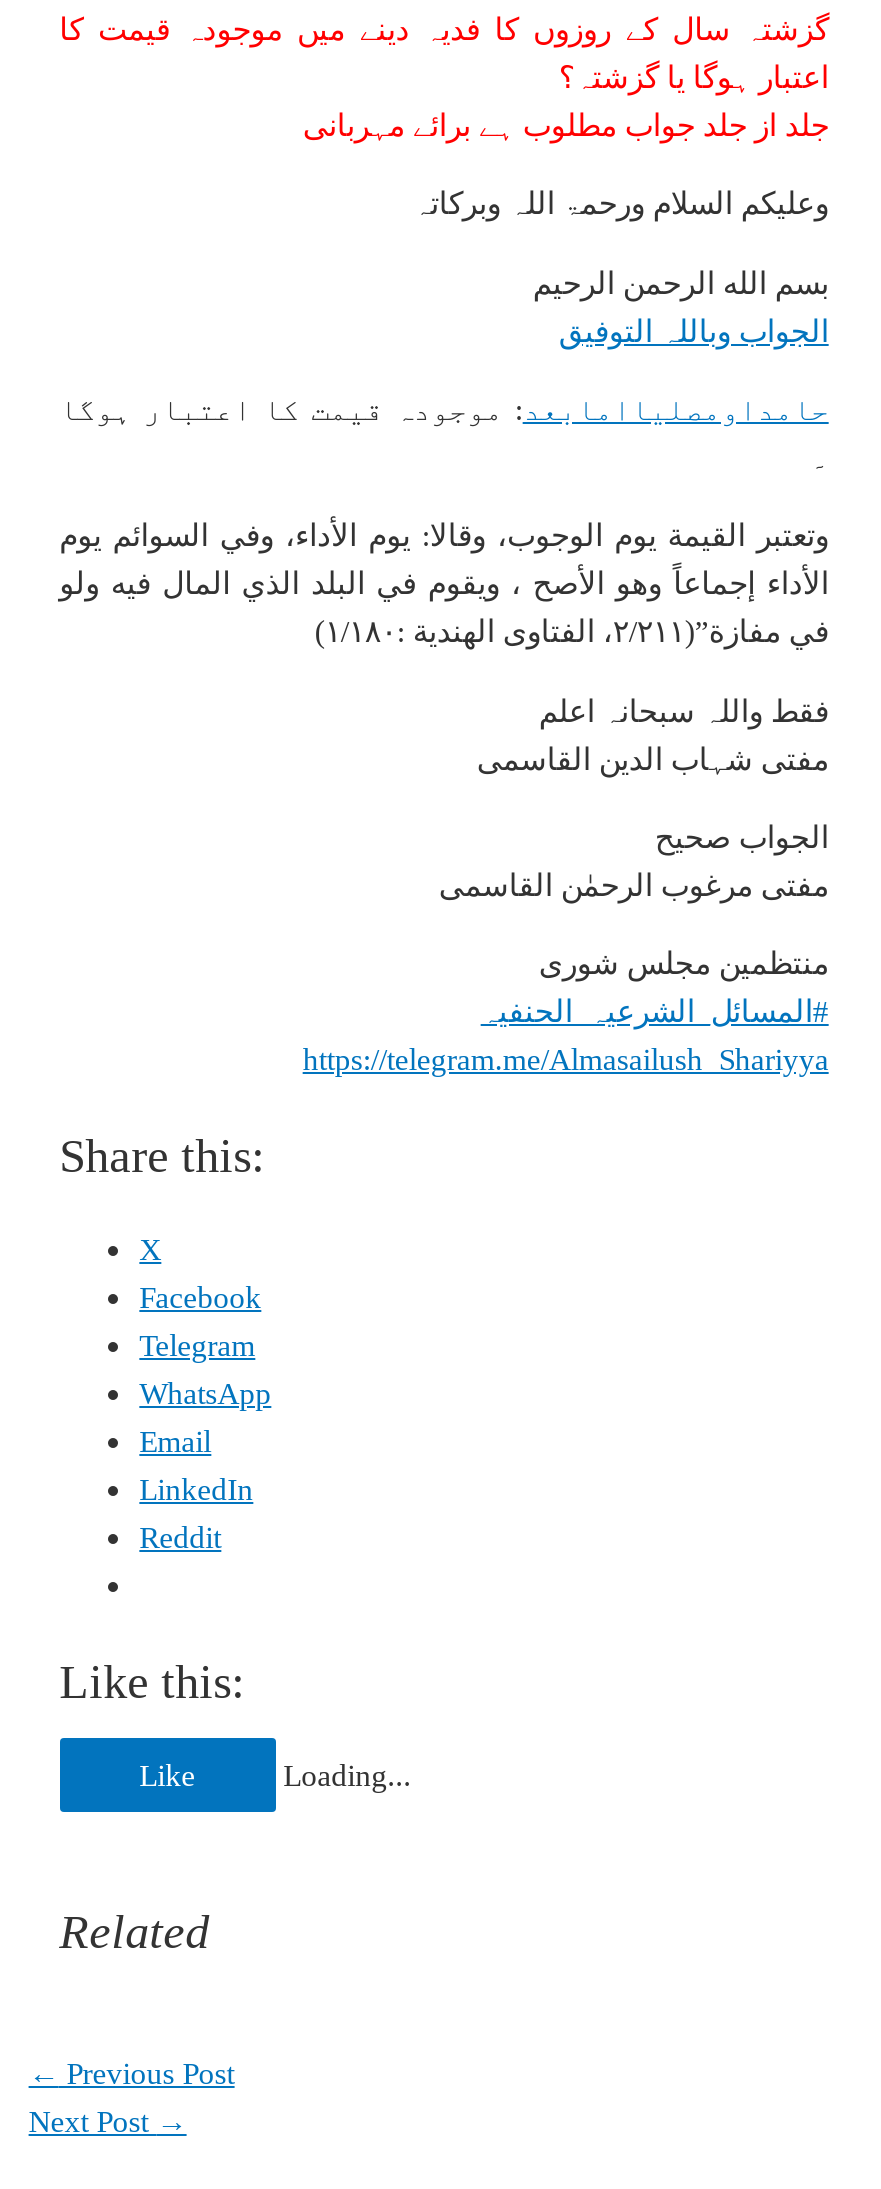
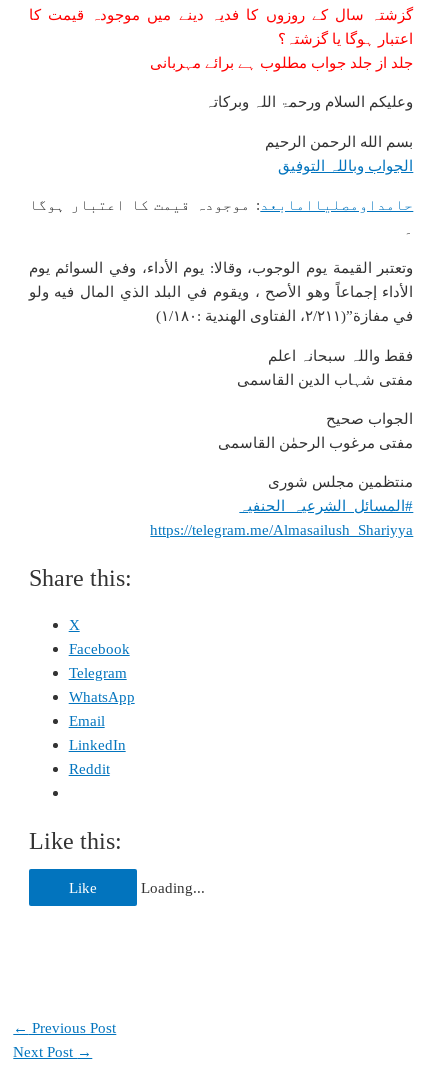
- Related
